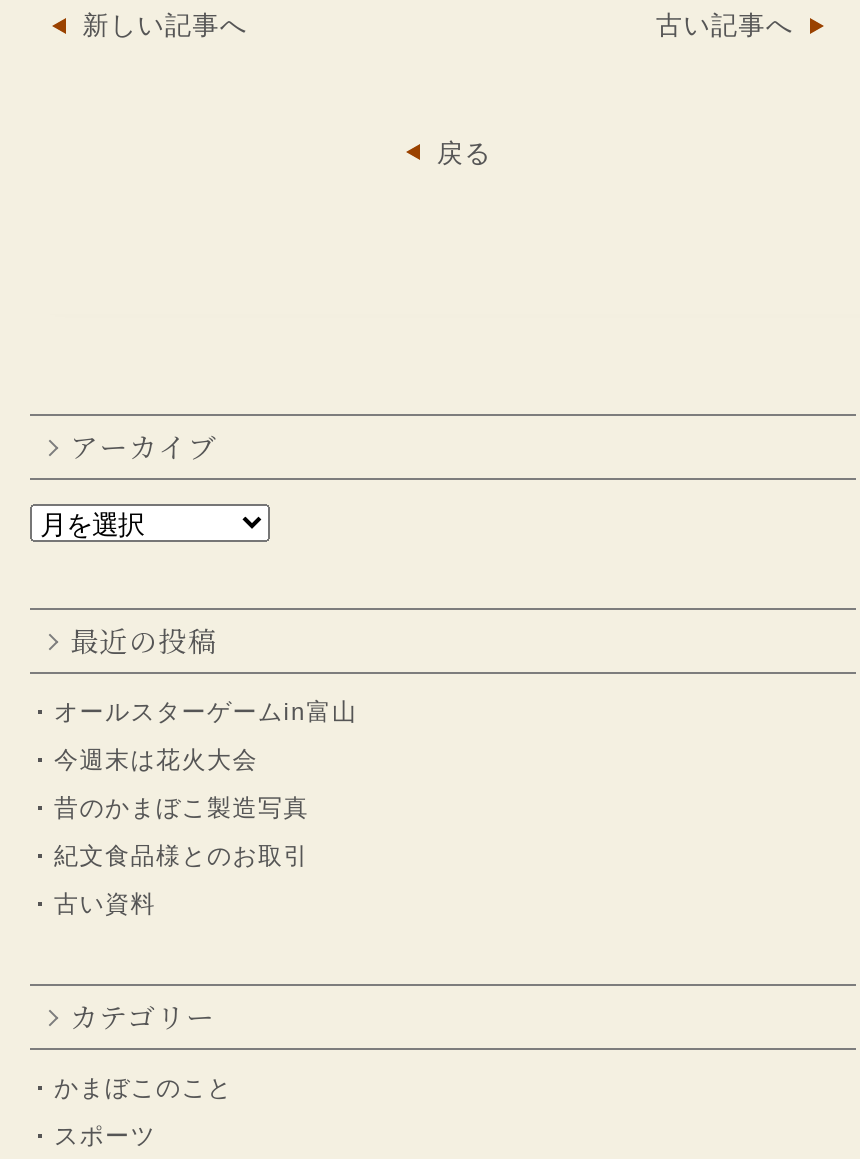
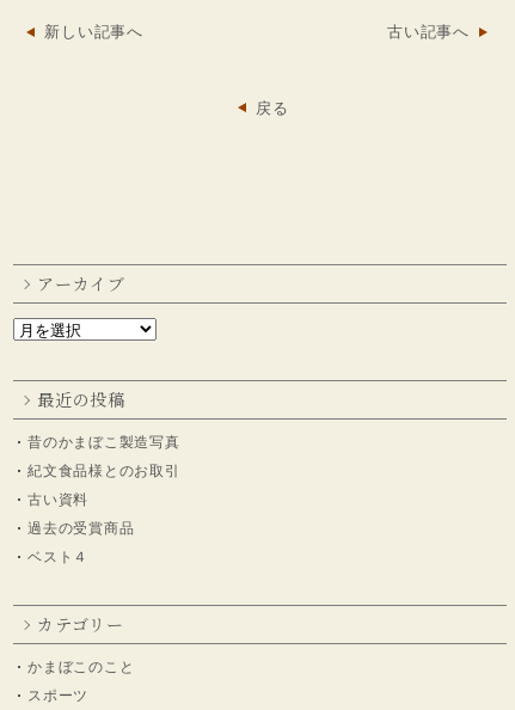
- オールスターゲームin富山
- 今週末は花火大会

moved up: 昔のかまぼこ製造写真 | 紀文食品様とのお取引 | 古い資料

+ 過去の受賞商品
+ ベスト４
